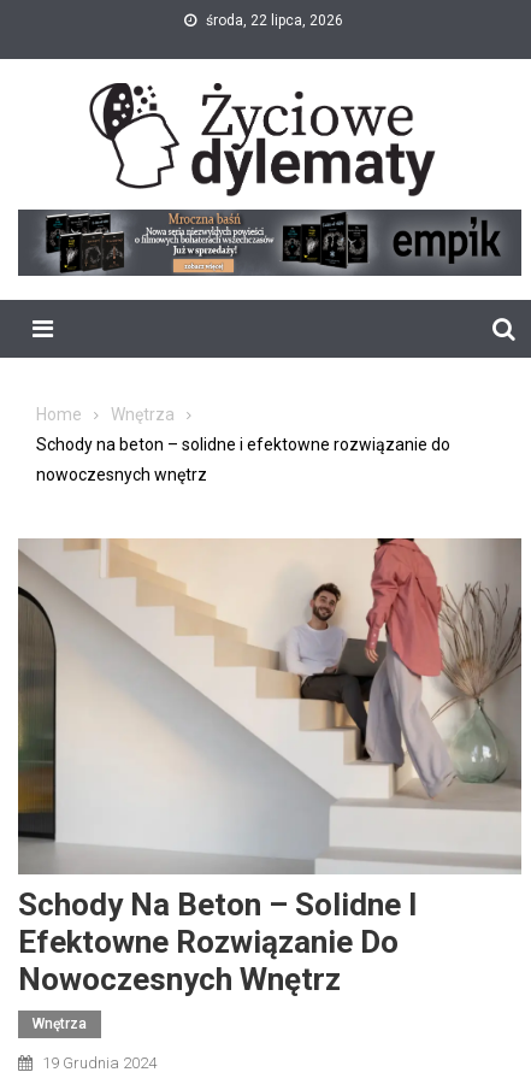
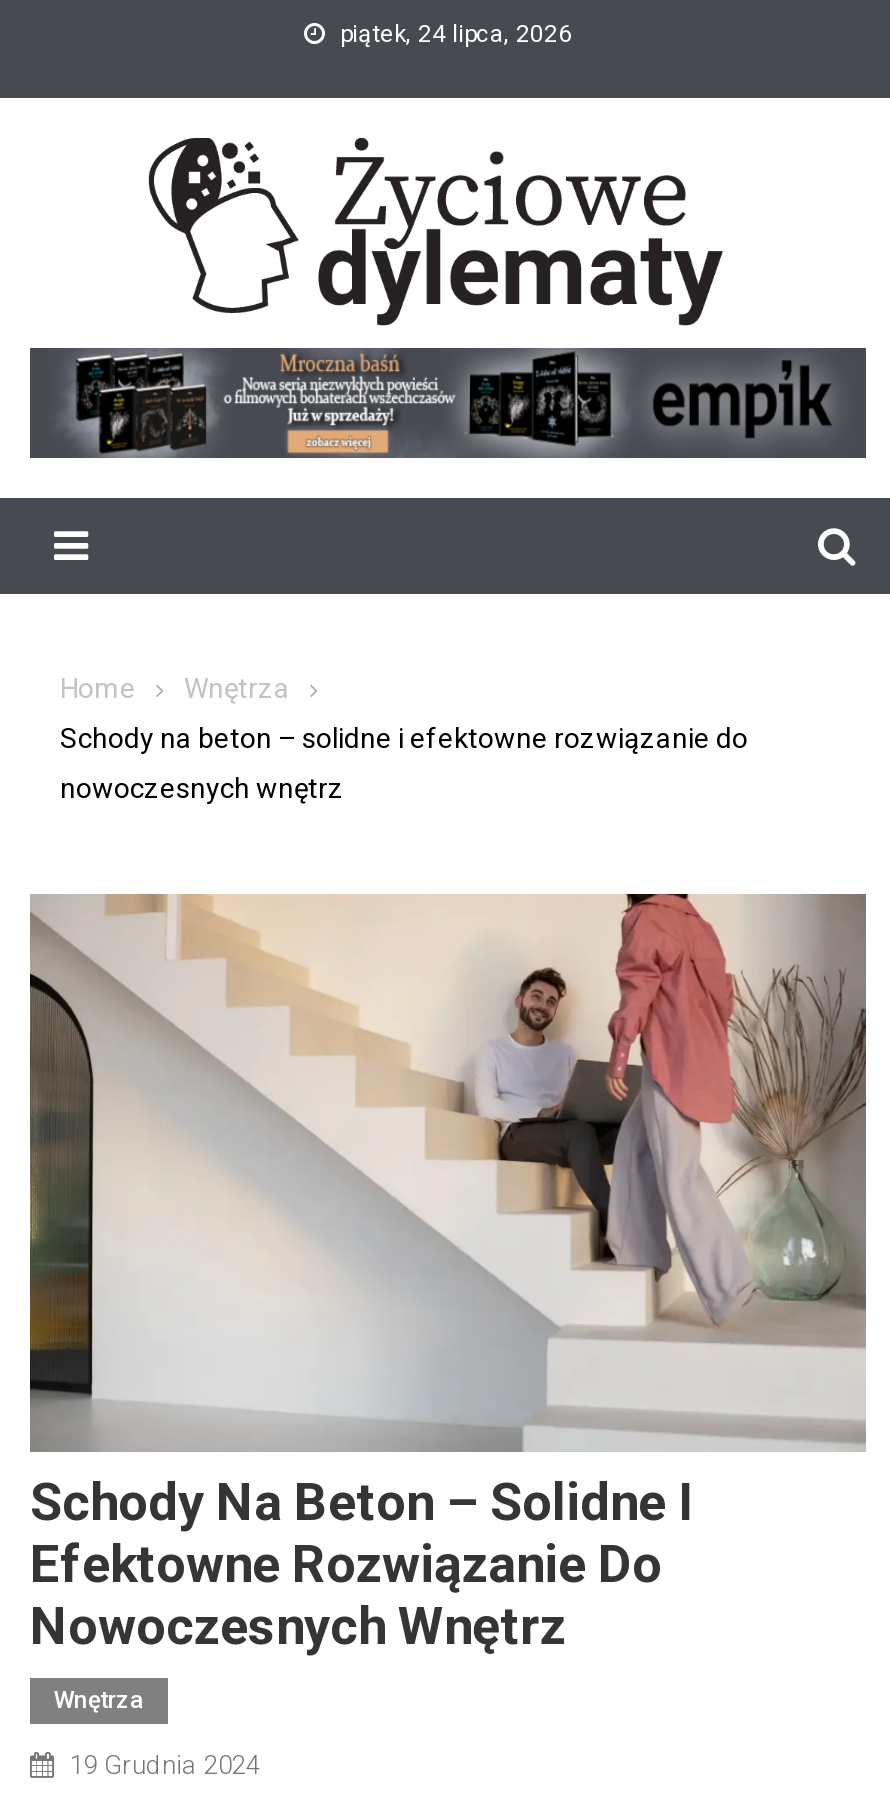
- środa, 22 lipca, 2026
+ piątek, 24 lipca, 2026
